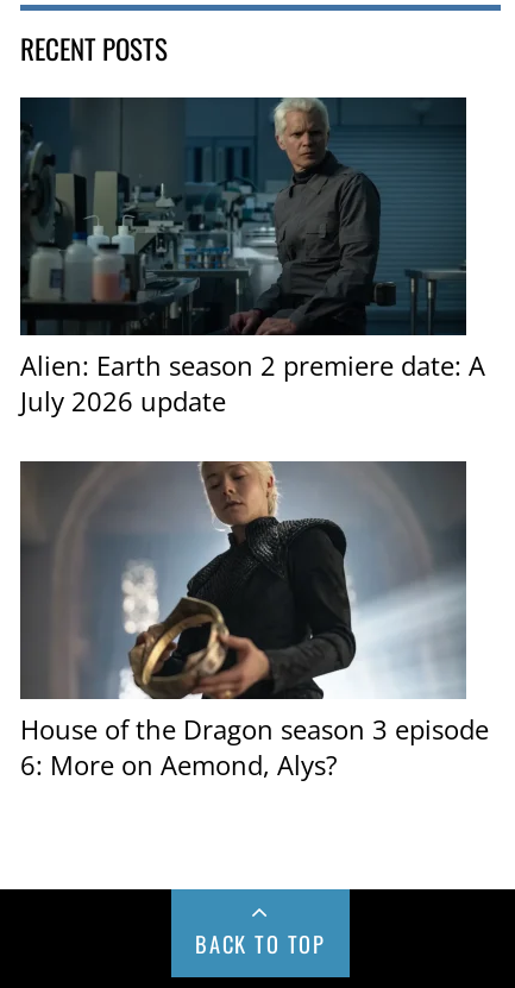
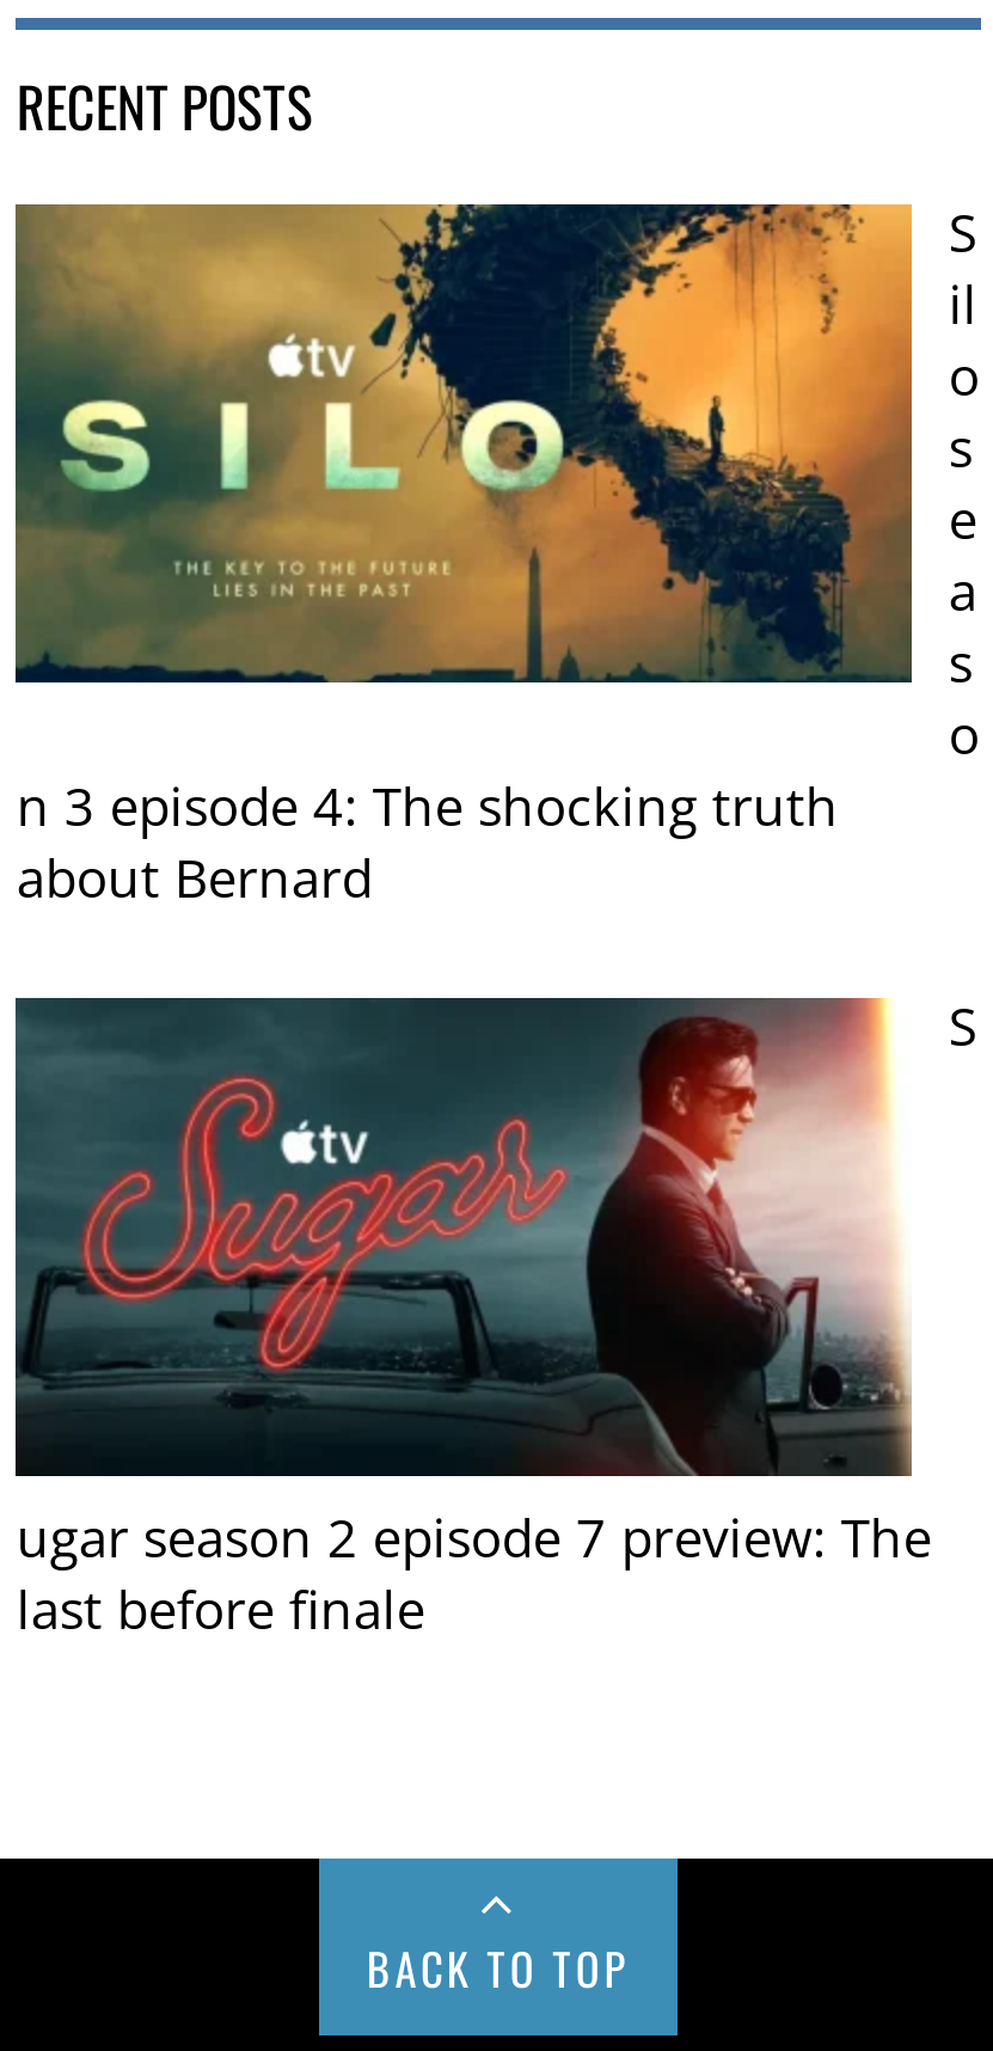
- [image]
- Alien: Earth season 2 premiere date: A
- July 2026 update
+ [image]
+ S
+ il
+ o
+ s
+ e
+ a
+ s
+ o
+ n 3 episode 4: The shocking truth
+ about Bernard
+ S

- [image]
- House of the Dragon season 3 episode
- 6: More on Aemond, Alys?
+ [image]
+ ugar season 2 episode 7 preview: The
+ last before finale
